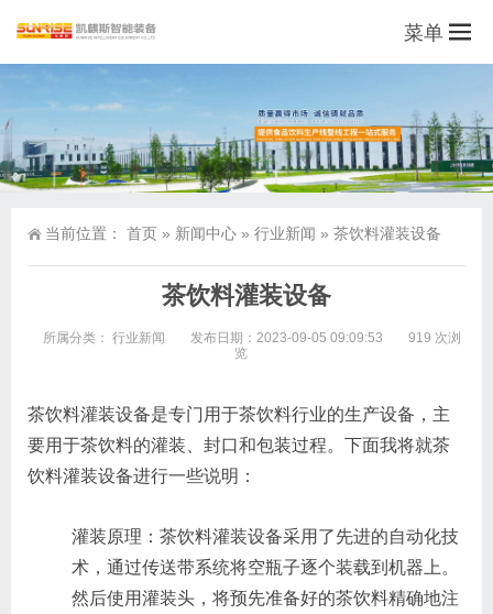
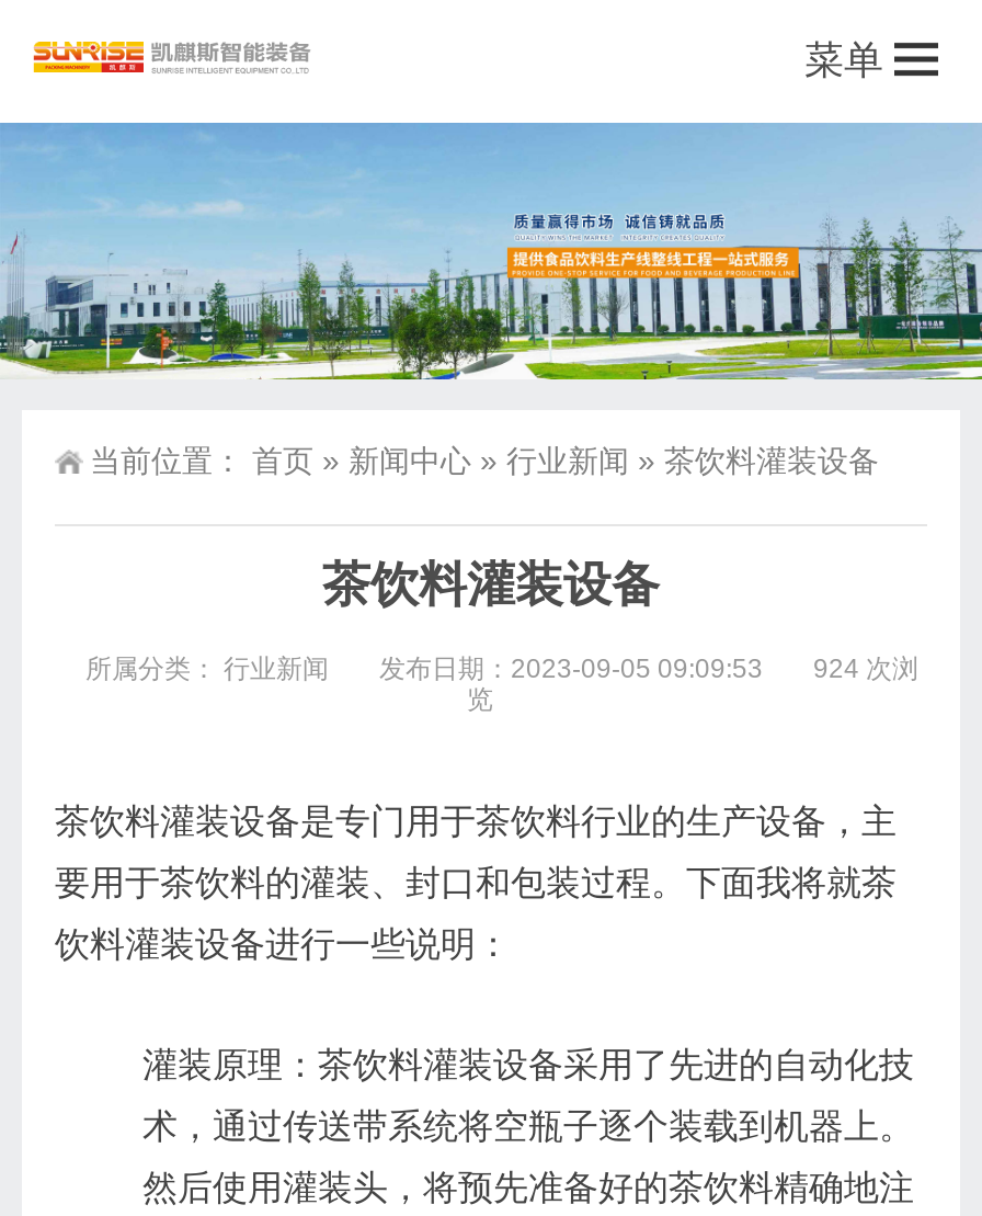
- 所属分类： 行业新闻 发布日期：2023-09-05 09:09:53 919 次浏
+ 所属分类： 行业新闻 发布日期：2023-09-05 09:09:53 924 次浏
